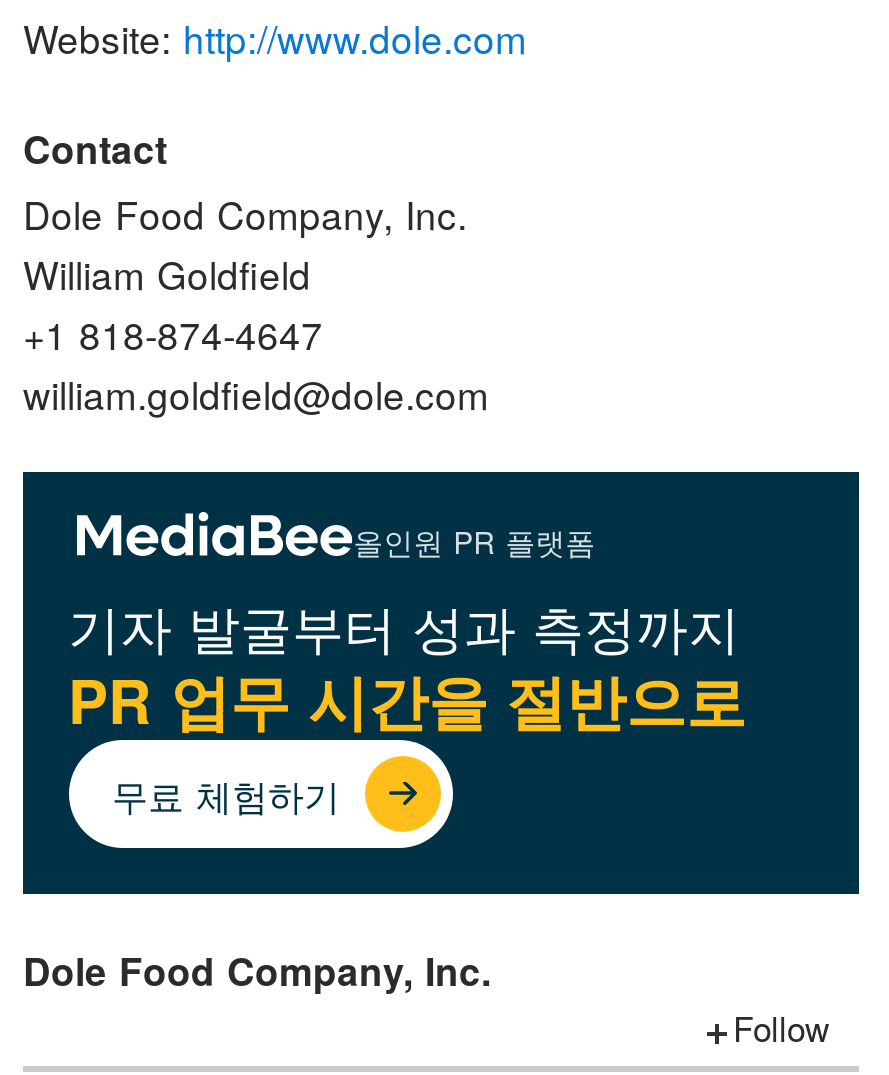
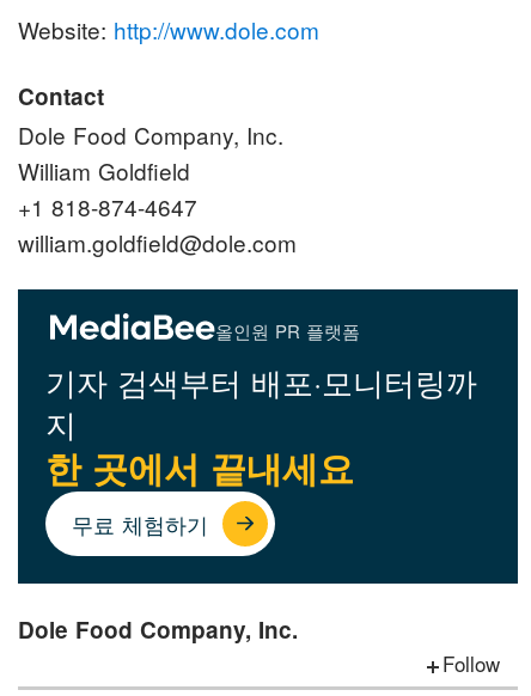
- 기자 발굴부터 성과 측정까지
- PR 업무 시간을 절반으로
+ 기자 검색부터 배포·모니터링까
+ 지
+ 한 곳에서 끝내세요
